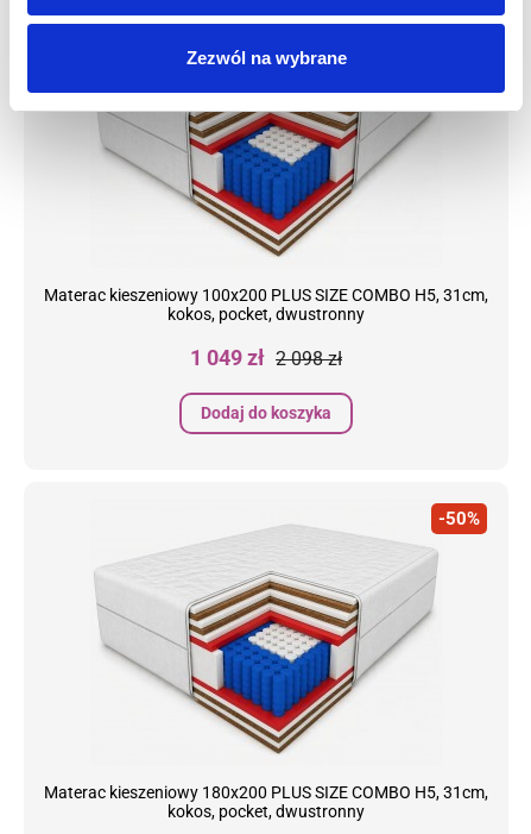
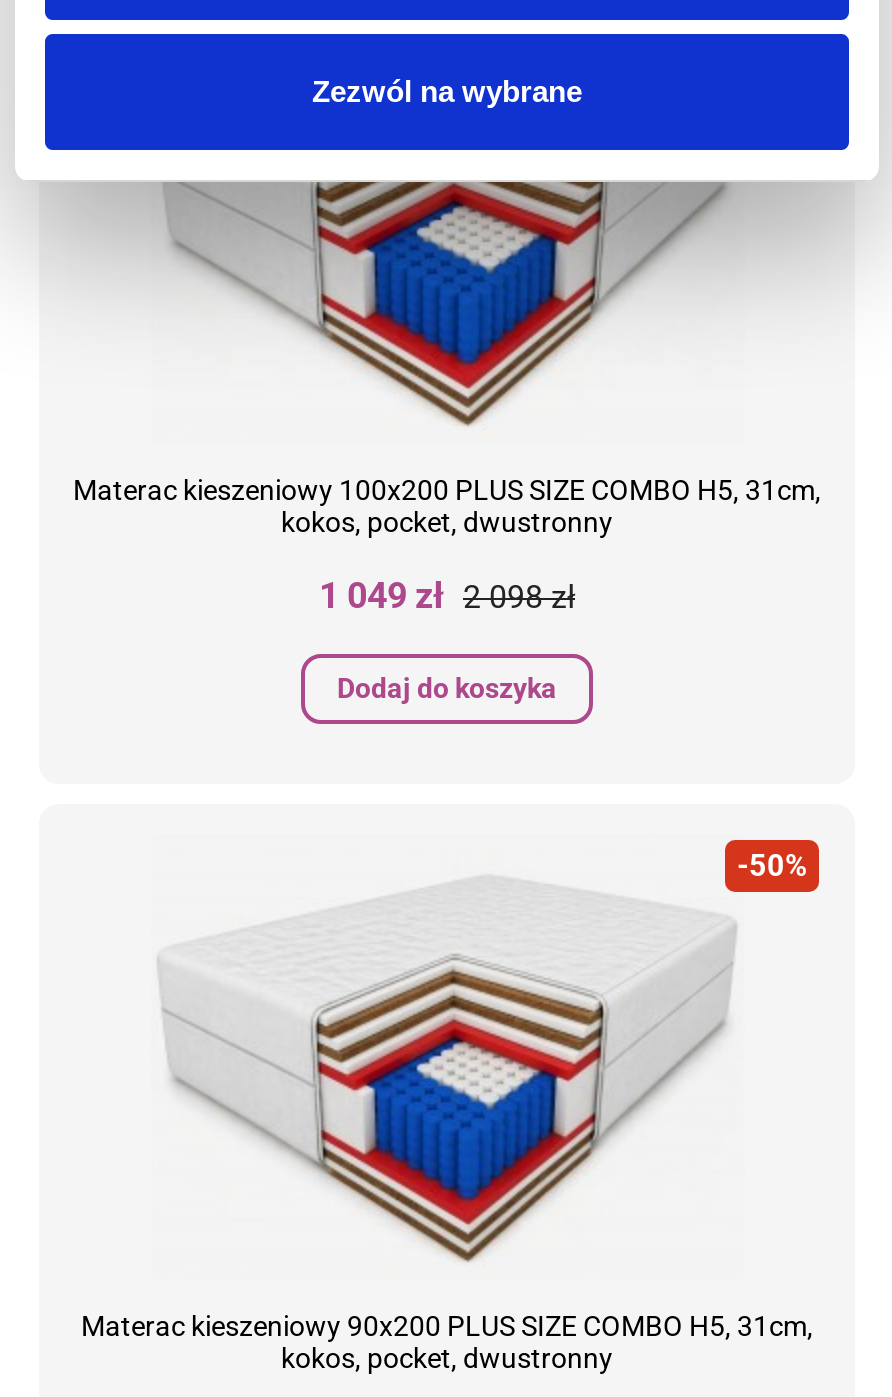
- Materac kieszeniowy 180x200 PLUS SIZE COMBO H5, 31cm,
+ Materac kieszeniowy 90x200 PLUS SIZE COMBO H5, 31cm,
